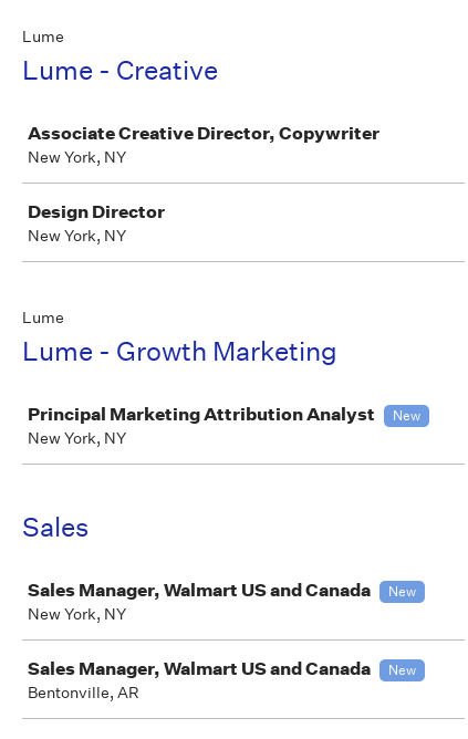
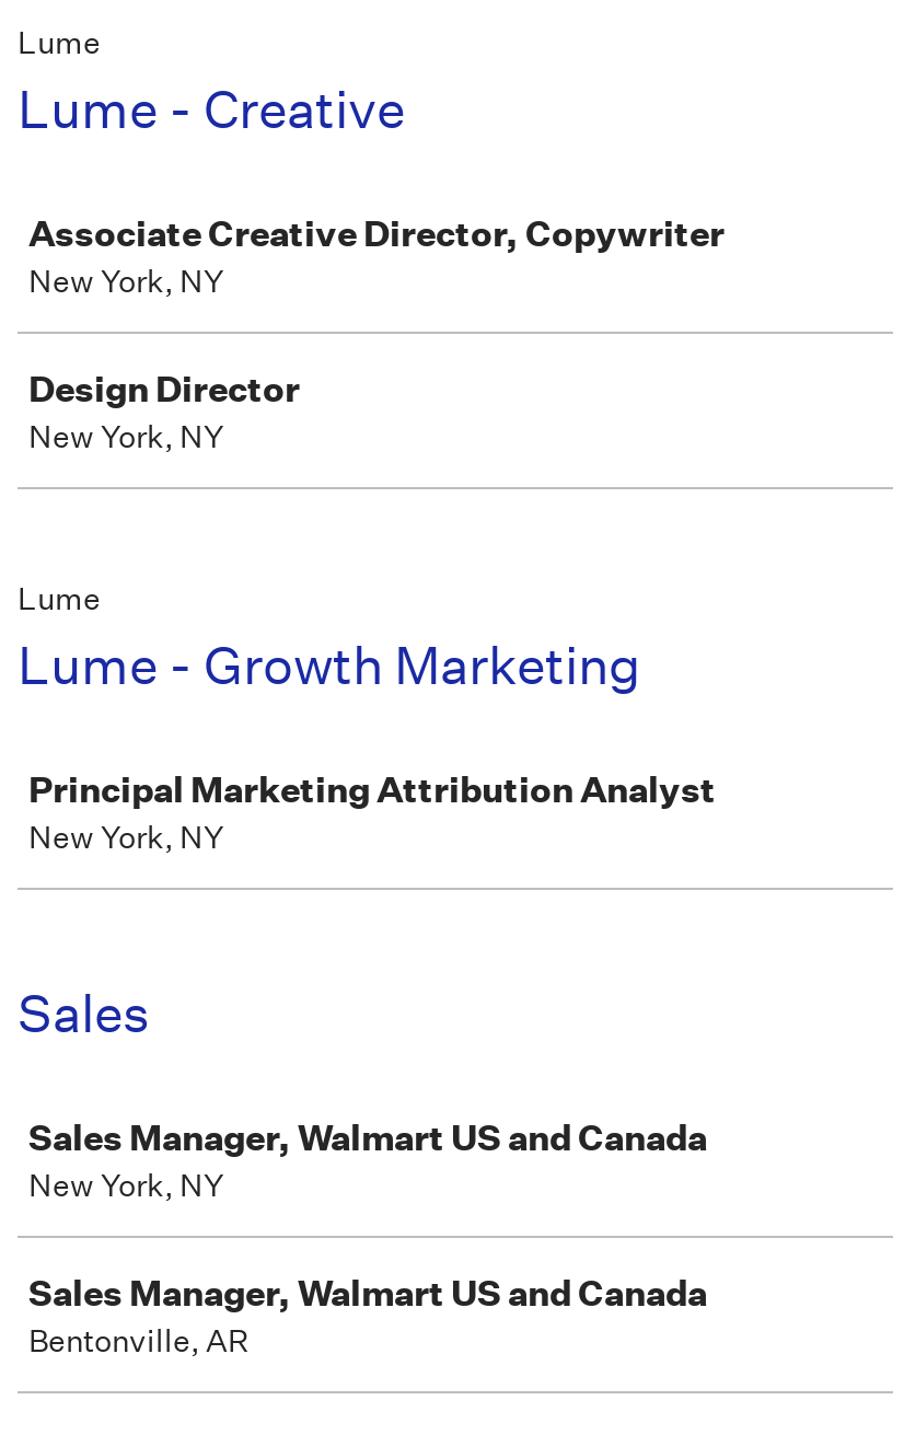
- New

- New

- New
